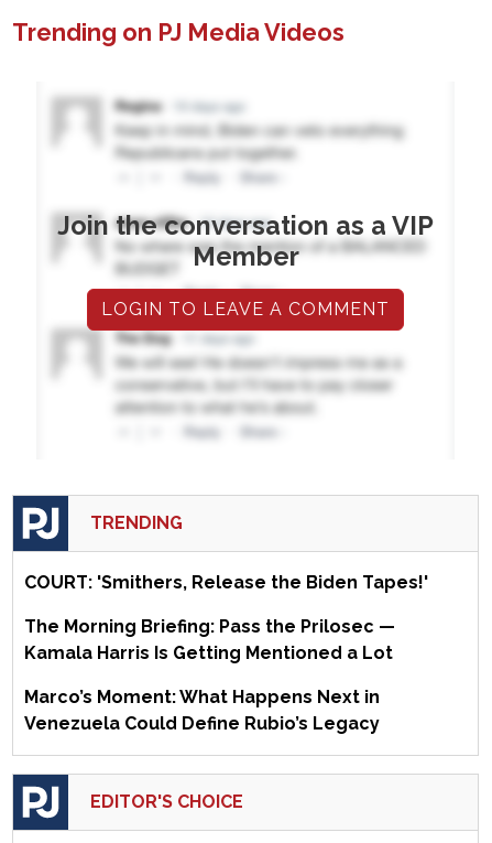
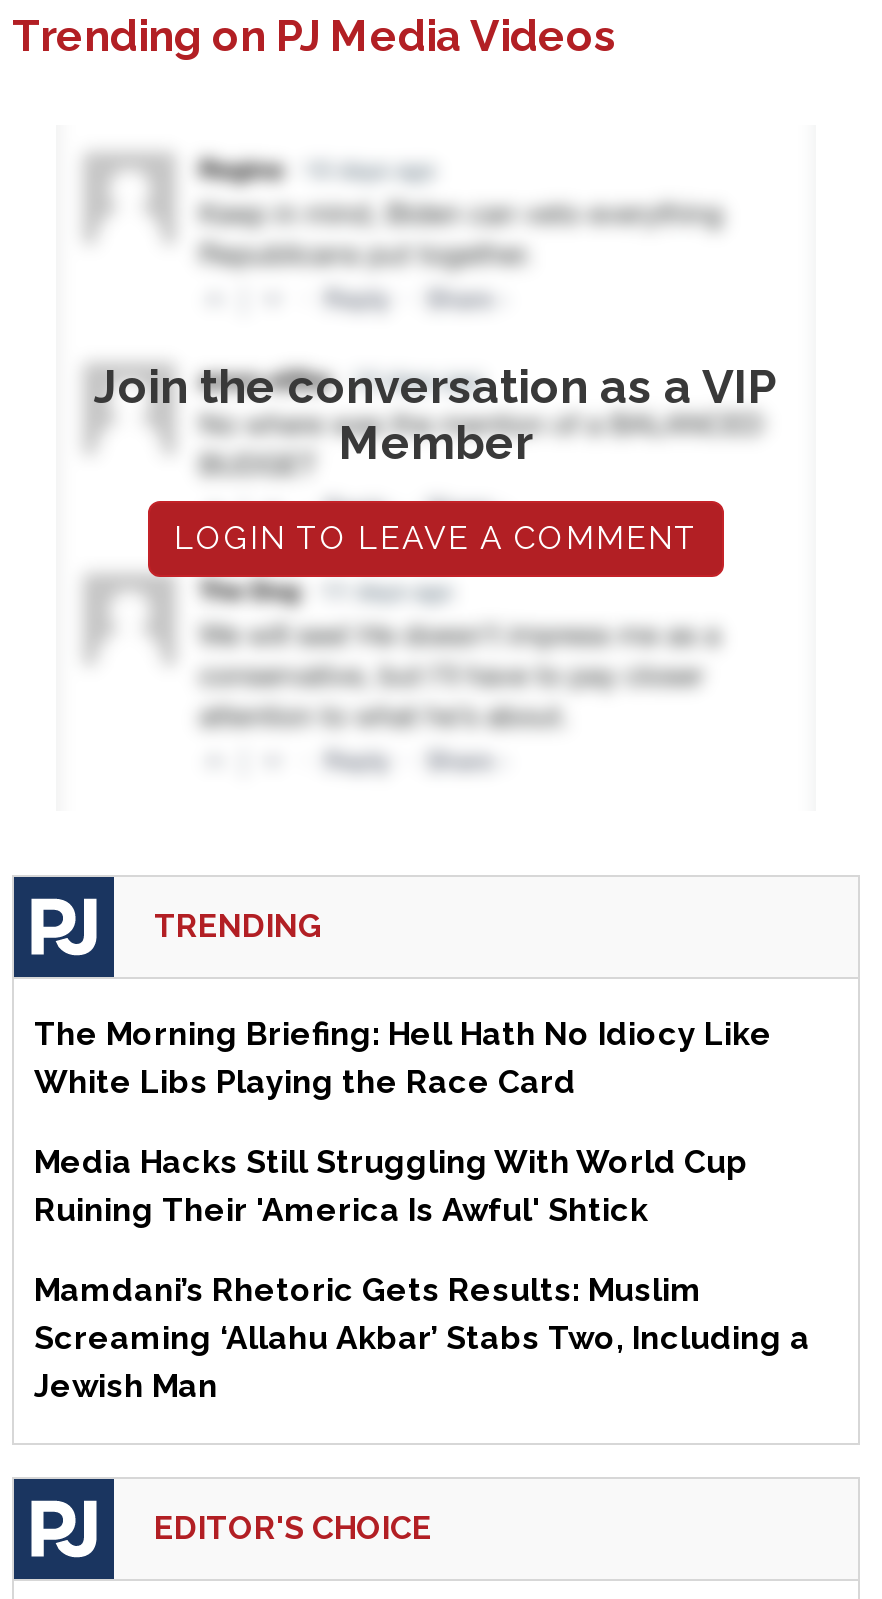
- COURT: 'Smithers, Release the Biden Tapes!'
+ The Morning Briefing: Hell Hath No Idiocy Like
+ White Libs Playing the Race Card

- The Morning Briefing: Pass the Prilosec —
- Kamala Harris Is Getting Mentioned a Lot
+ Media Hacks Still Struggling With World Cup
+ Ruining Their 'America Is Awful' Shtick

- Marco’s Moment: What Happens Next in
- Venezuela Could Define Rubio’s Legacy
+ Mamdani’s Rhetoric Gets Results: Muslim
+ Screaming ‘Allahu Akbar’ Stabs Two, Including a
+ Jewish Man
